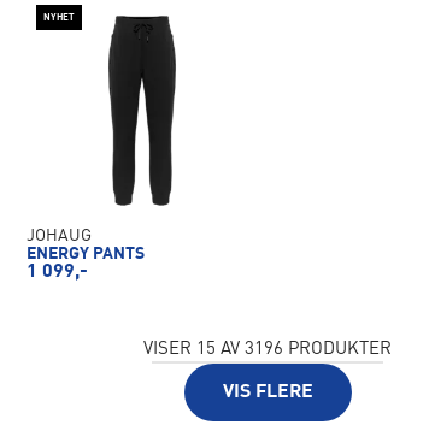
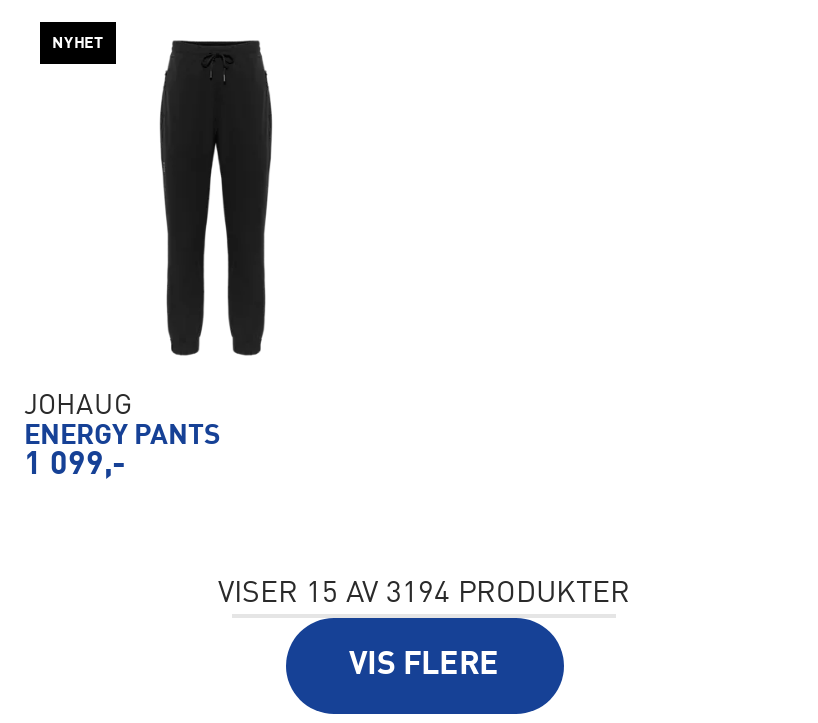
- VISER 15 AV 3196 PRODUKTER
+ VISER 15 AV 3194 PRODUKTER
